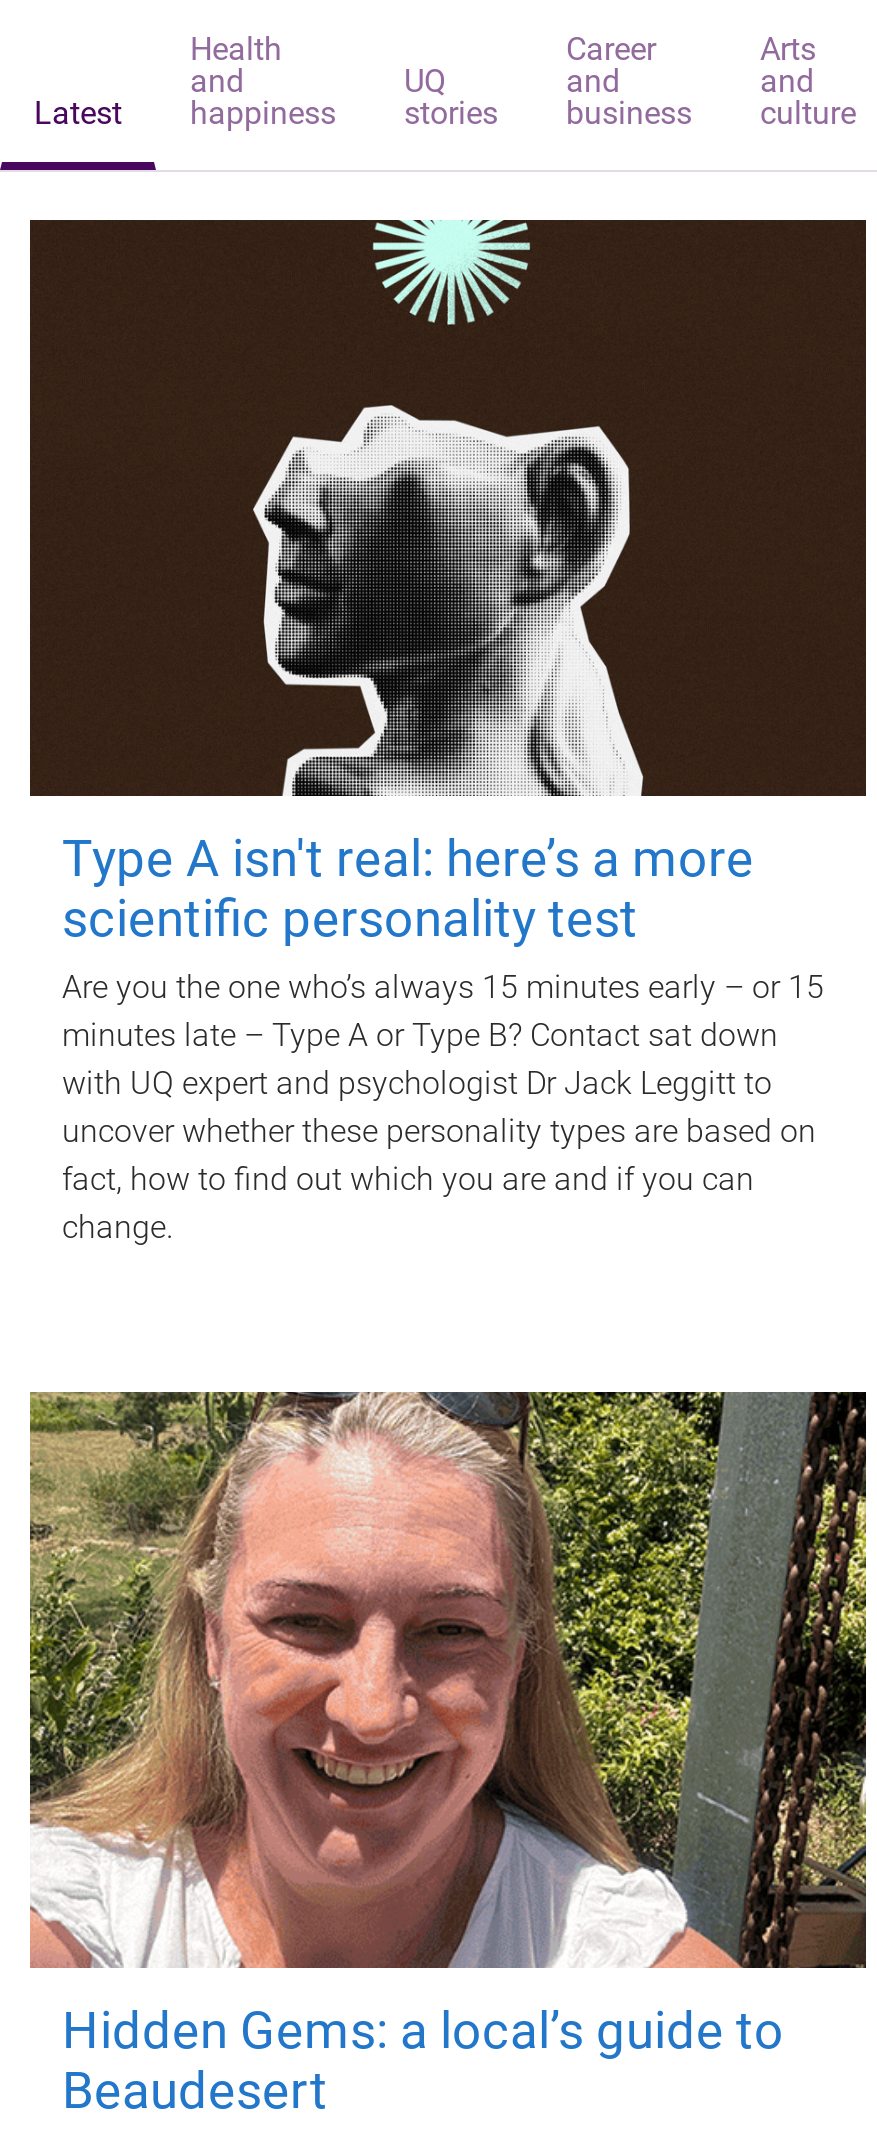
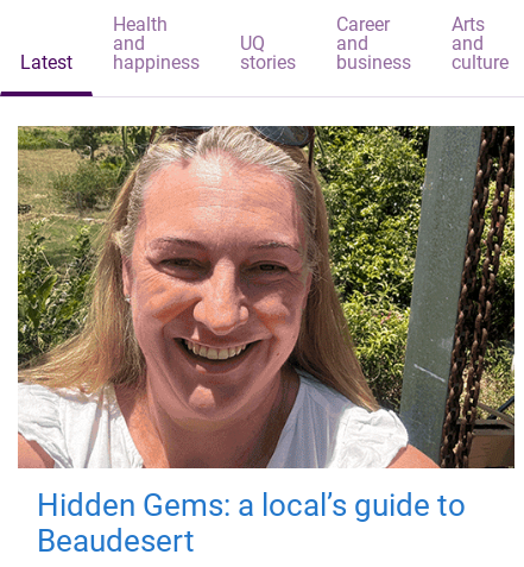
- [image]
- Type A isn't real: here’s a more
- scientific personality test
- Are you the one who’s always 15 minutes early – or 15
- minutes late – Type A or Type B? Contact sat down
- with UQ expert and psychologist Dr Jack Leggitt to
- uncover whether these personality types are based on
- fact, how to find out which you are and if you can
- change.
